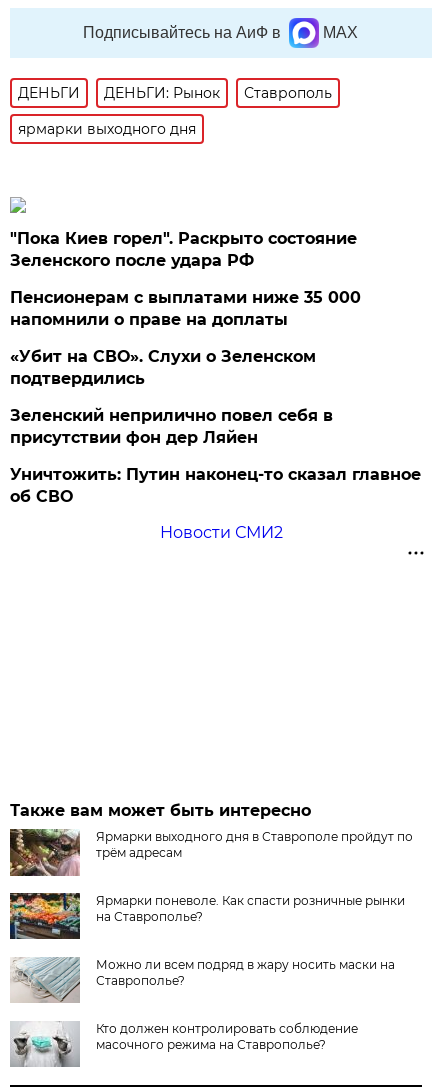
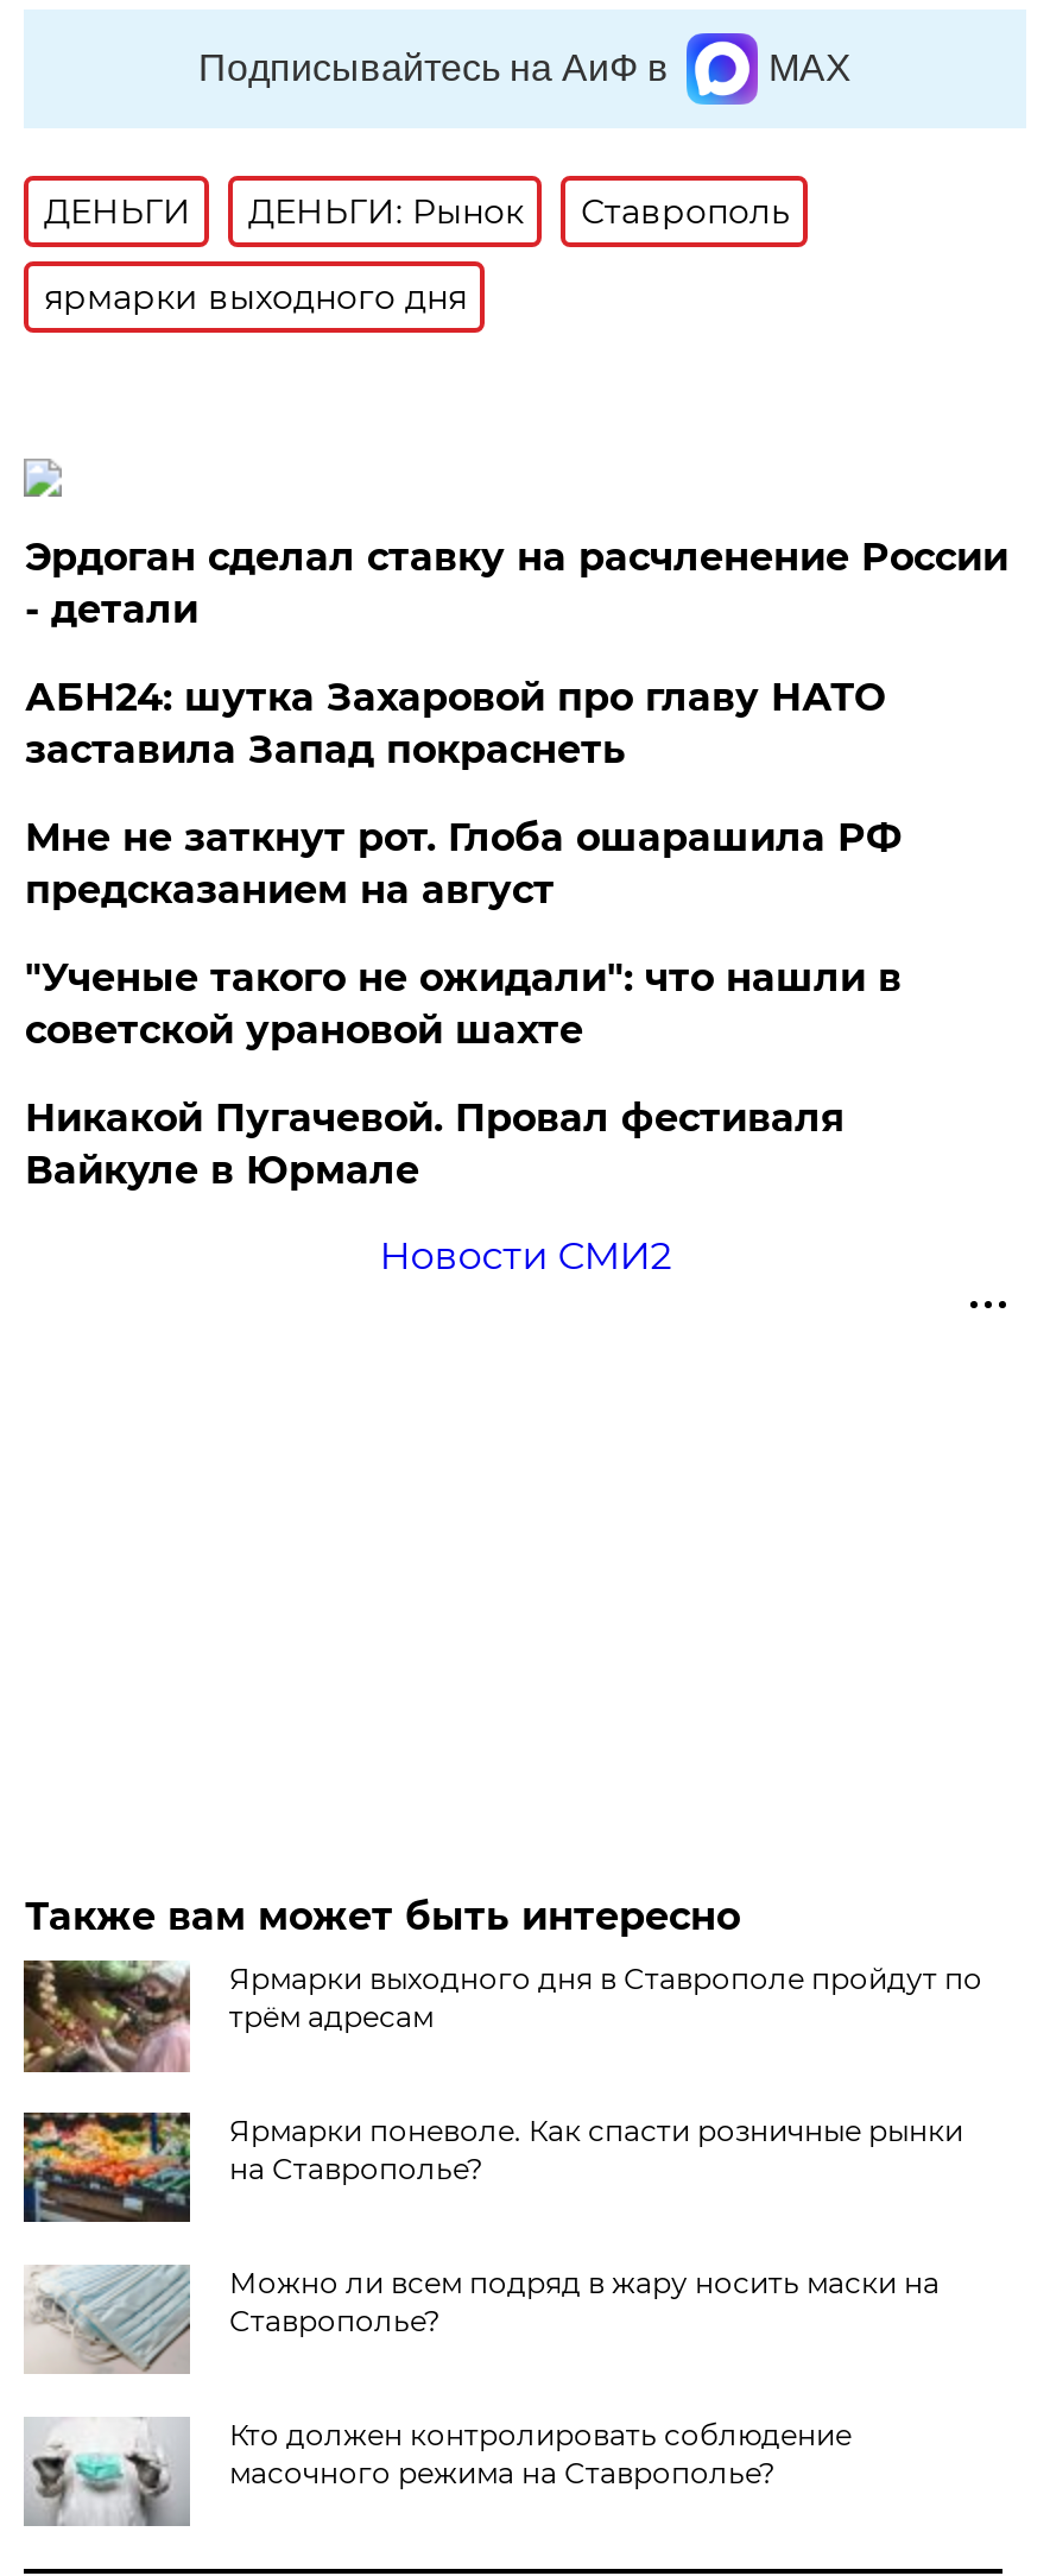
- "Пока Киев горел". Раскрыто состояние
- Зеленского после удара РФ
+ Эрдоган сделал ставку на расчленение России
+ - детали

- Пенсионерам с выплатами ниже 35 000
- напомнили о праве на доплаты
+ АБН24: шутка Захаровой про главу НАТО
+ заставила Запад покраснеть

- «Убит на СВО». Слухи о Зеленском
- подтвердились
+ Мне не заткнут рот. Глоба ошарашила РФ
+ предсказанием на август

- Зеленский неприлично повел cебя в
- присутствии фон дер Ляйен
+ "Ученые такого не ожидали": что нашли в
+ советской урановой шахте

- Уничтожить: Путин наконец-то сказал главное
- об СВО
+ Никакой Пугачевой. Провал фестиваля
+ Вайкуле в Юрмале
